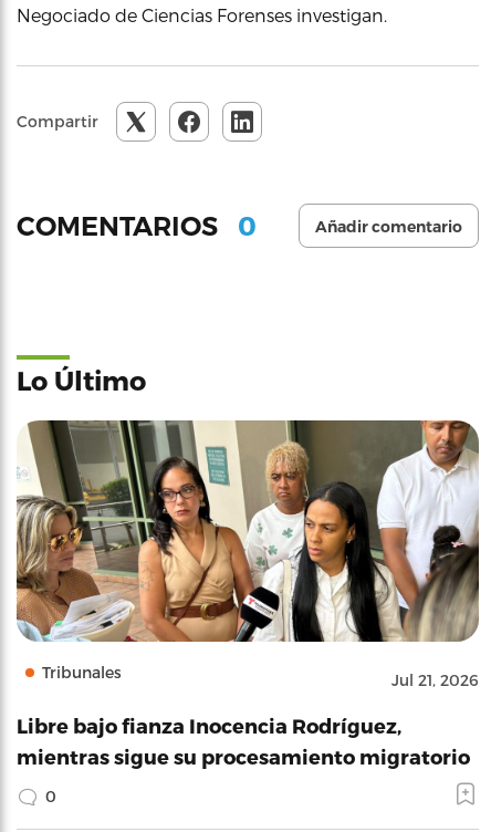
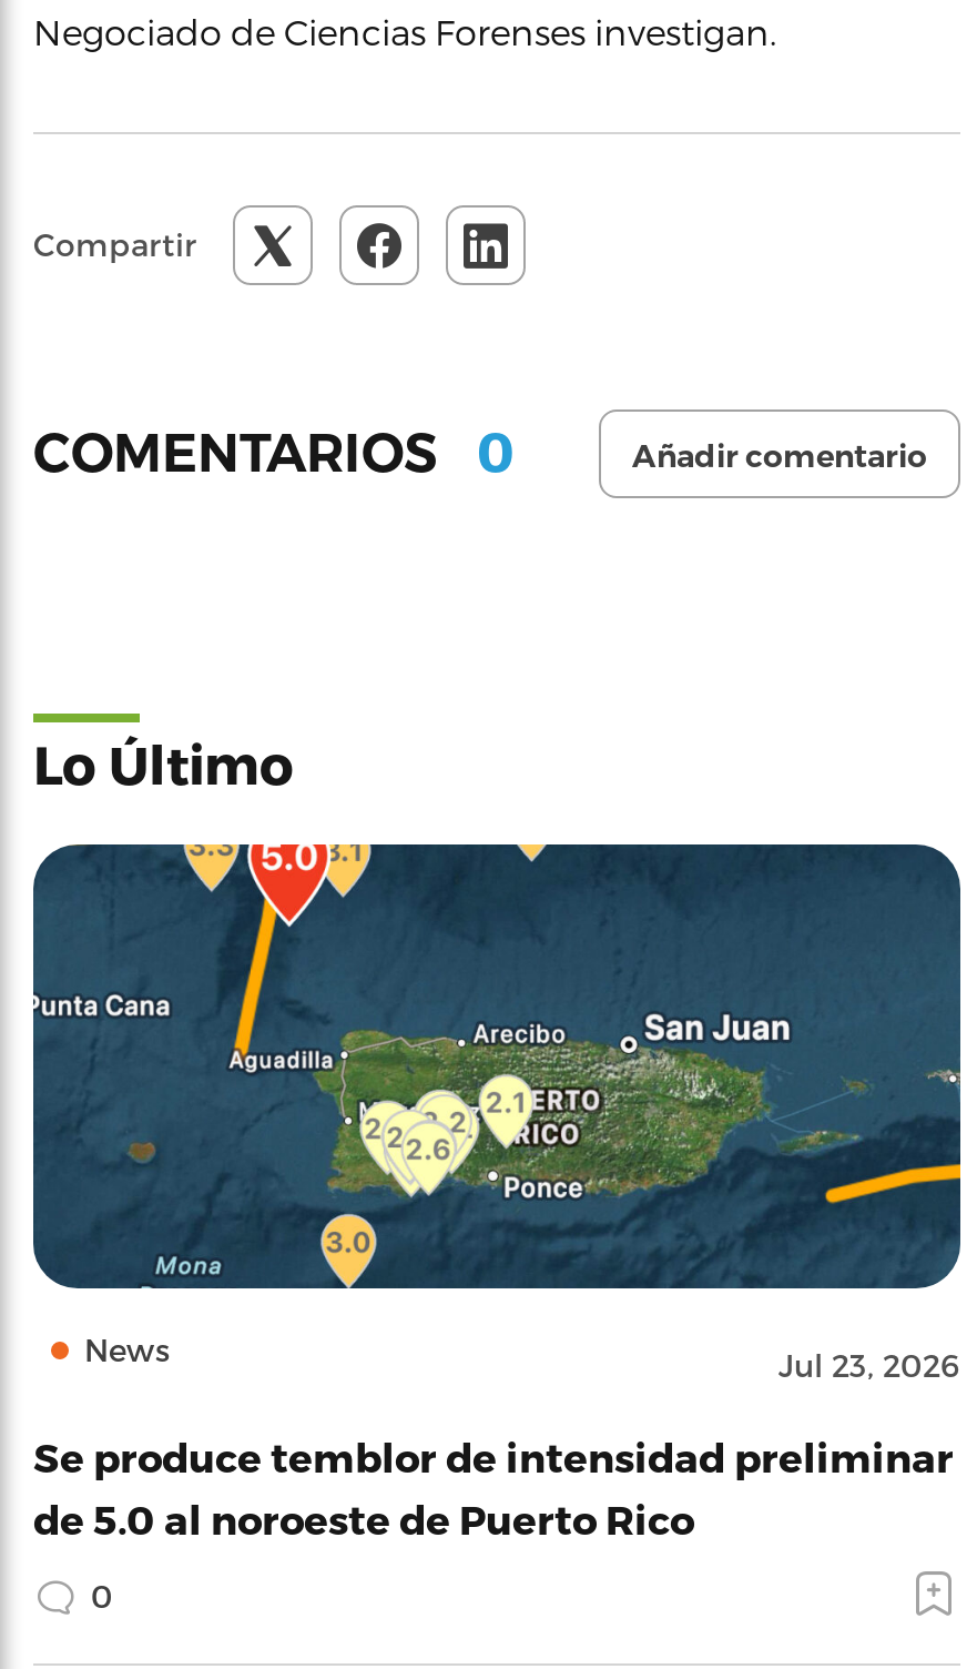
- [image]
- Tribunales
- Jul 21, 2026
+ [image]
+ News
+ Jul 23, 2026

- Libre bajo fianza Inocencia Rodríguez,
- mientras sigue su procesamiento migratorio
+ Se produce temblor de intensidad preliminar
+ de 5.0 al noroeste de Puerto Rico
